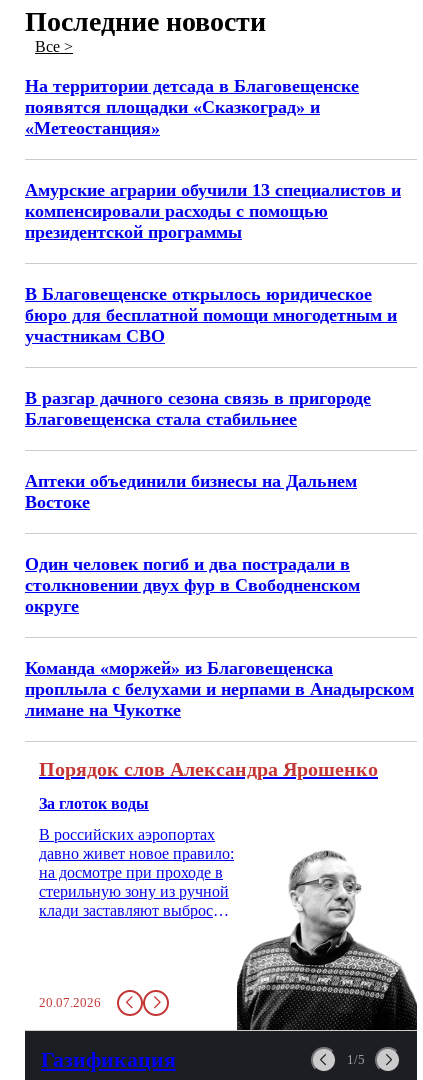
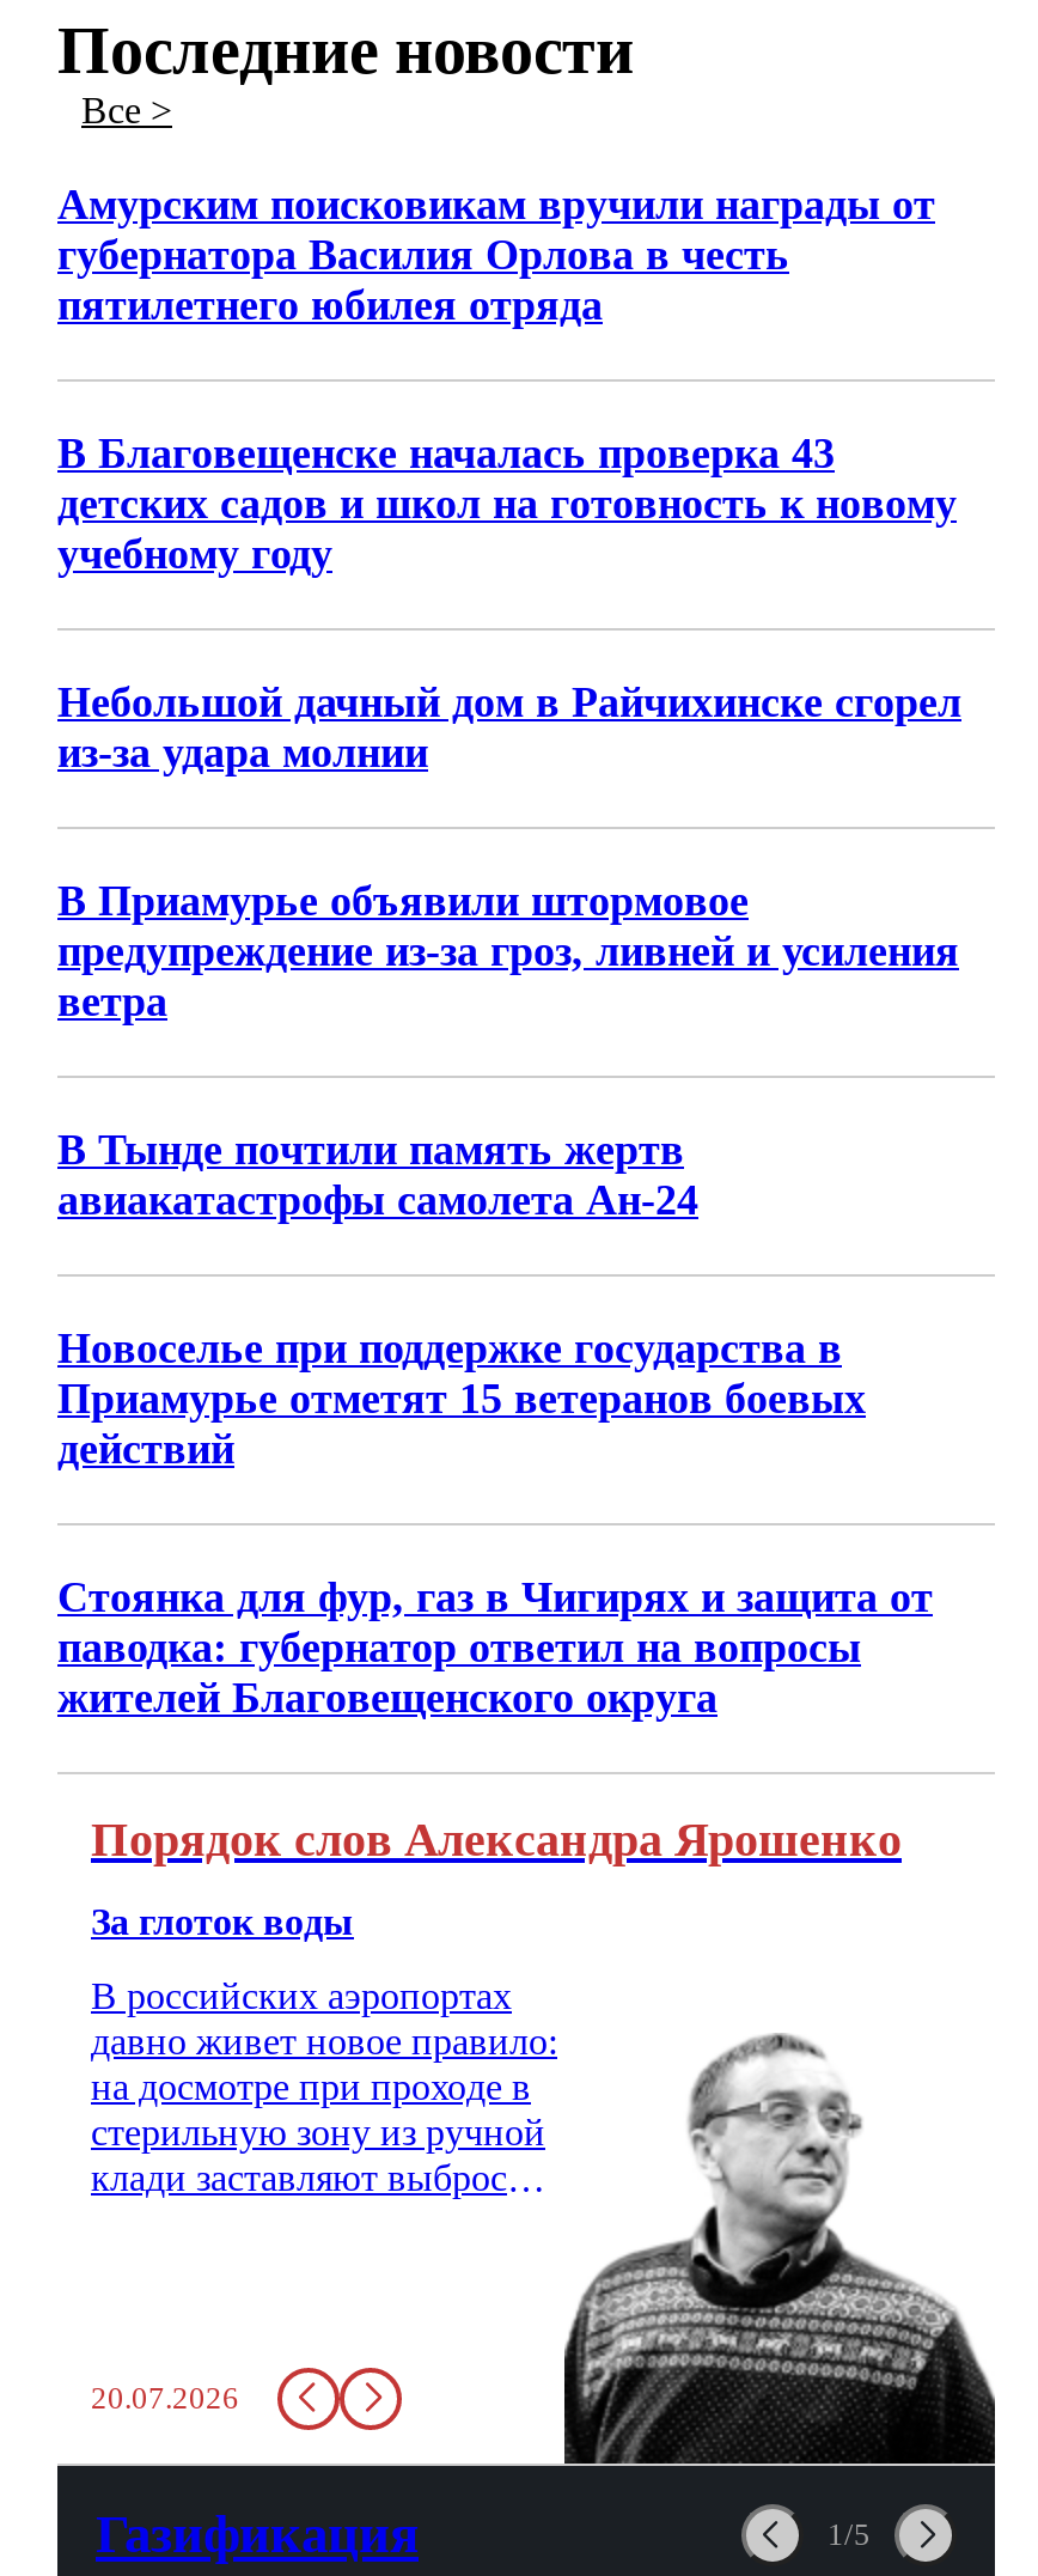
- На территории детсада в Благовещенске
- появятся площадки «Сказкоград» и
- «Метеостанция»
+ Амурским поисковикам вручили награды от
+ губернатора Василия Орлова в честь
+ пятилетнего юбилея отряда

- Амурские аграрии обучили 13 специалистов и
- компенсировали расходы с помощью
- президентской программы
+ В Благовещенске началась проверка 43
+ детских садов и школ на готовность к новому
+ учебному году

- В Благовещенске открылось юридическое
- бюро для бесплатной помощи многодетным и
- участникам СВО
+ Небольшой дачный дом в Райчихинске сгорел
+ из-за удара молнии

- В разгар дачного сезона связь в пригороде
- Благовещенска стала стабильнее
+ В Приамурье объявили штормовое
+ предупреждение из-за гроз, ливней и усиления
+ ветра

- Аптеки объединили бизнесы на Дальнем
- Востоке
+ В Тынде почтили память жертв
+ авиакатастрофы самолета Ан-24

- Один человек погиб и два пострадали в
- столкновении двух фур в Свободненском
- округе
+ Новоселье при поддержке государства в
+ Приамурье отметят 15 ветеранов боевых
+ действий

- Команда «моржей» из Благовещенска
- проплыла с белухами и нерпами в Анадырском
- лимане на Чукотке
+ Стоянка для фур, газ в Чигирях и защита от
+ паводка: губернатор ответил на вопросы
+ жителей Благовещенского округа
